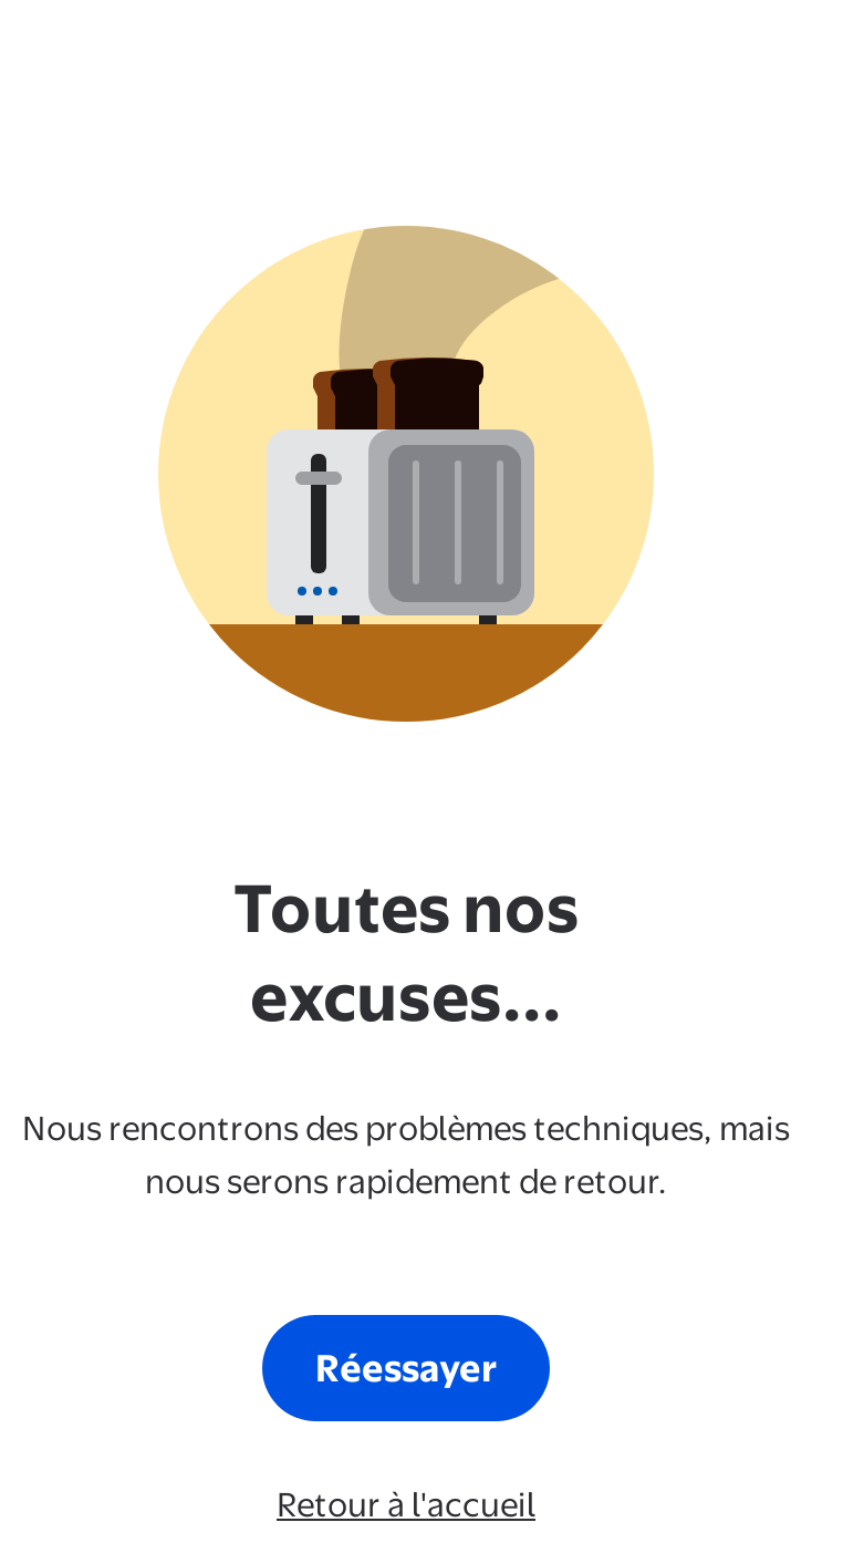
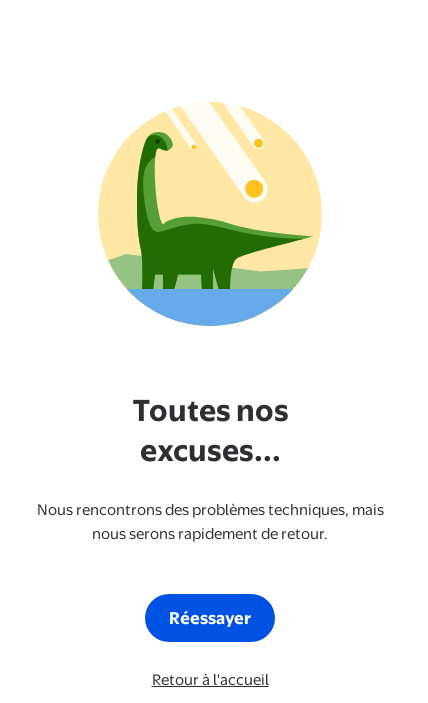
- [image]
+ [image]
